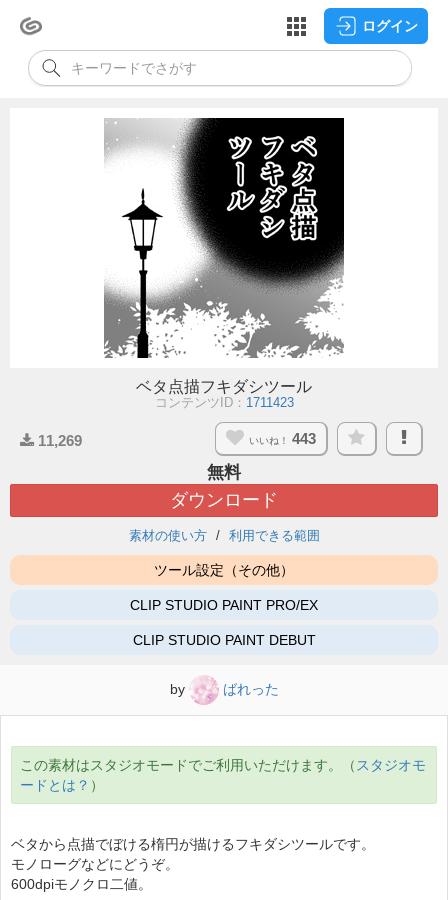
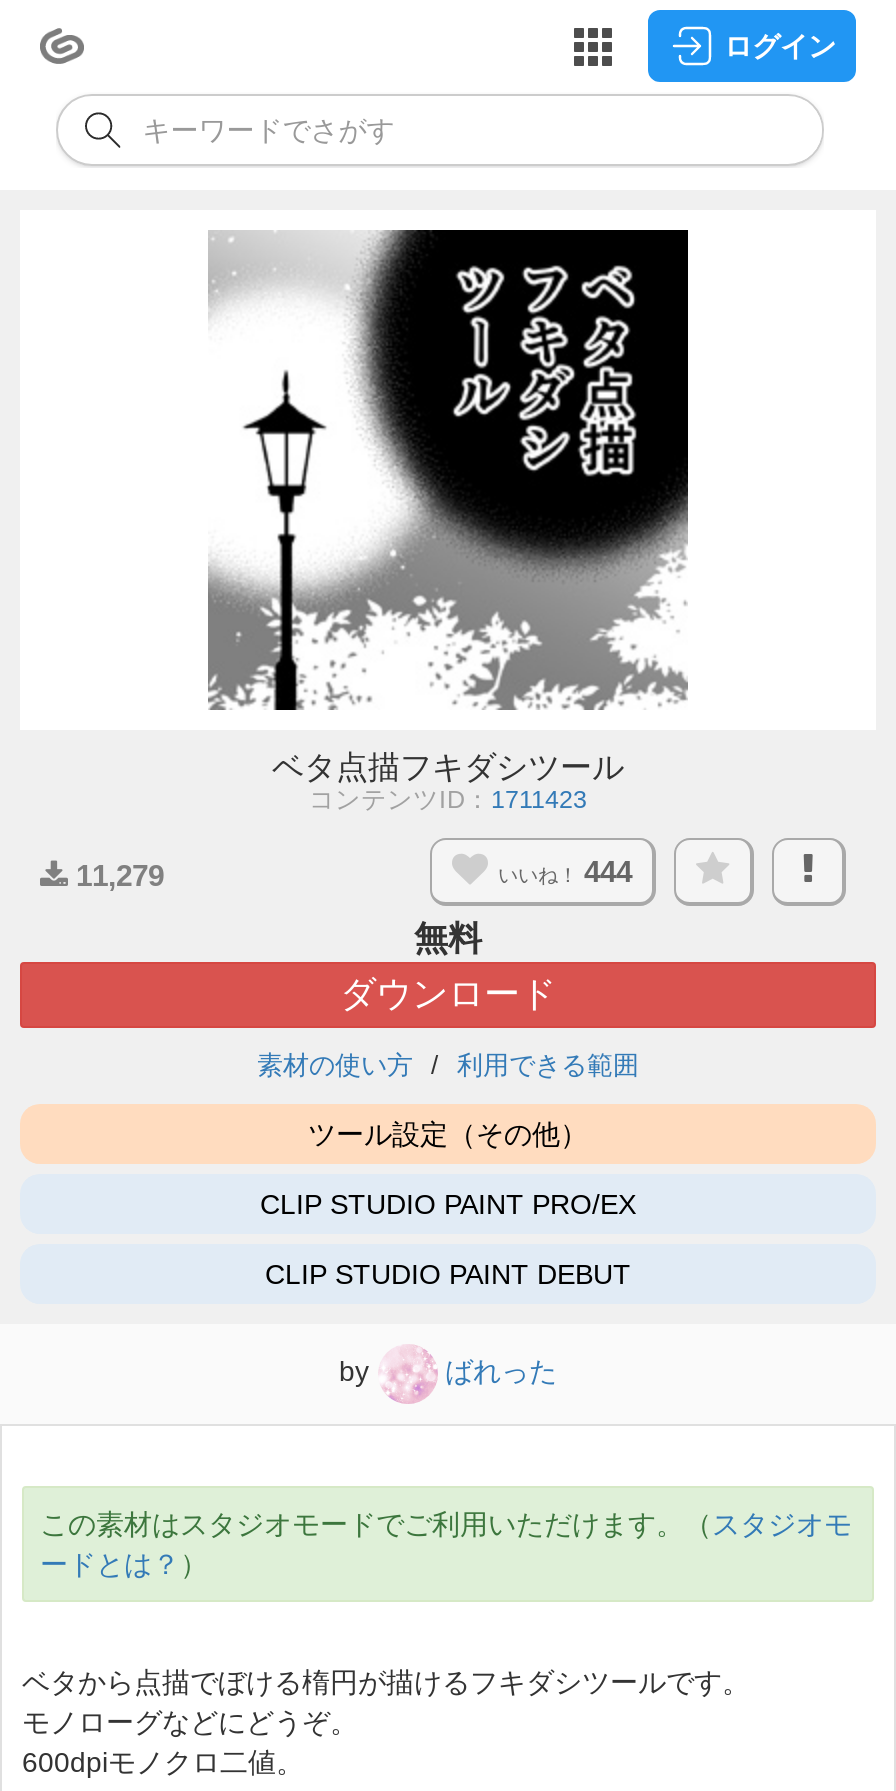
- 11,269
+ 11,279

- いいね！443
+ いいね！444
